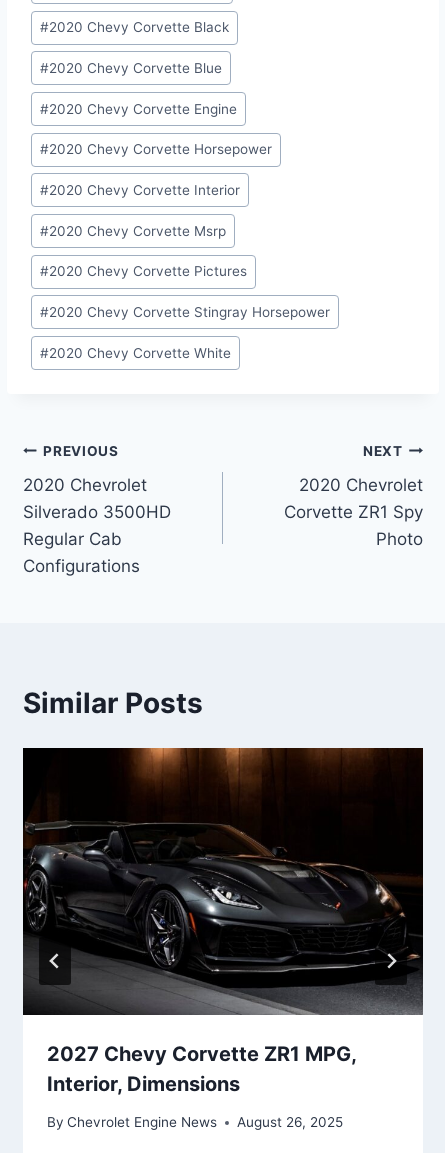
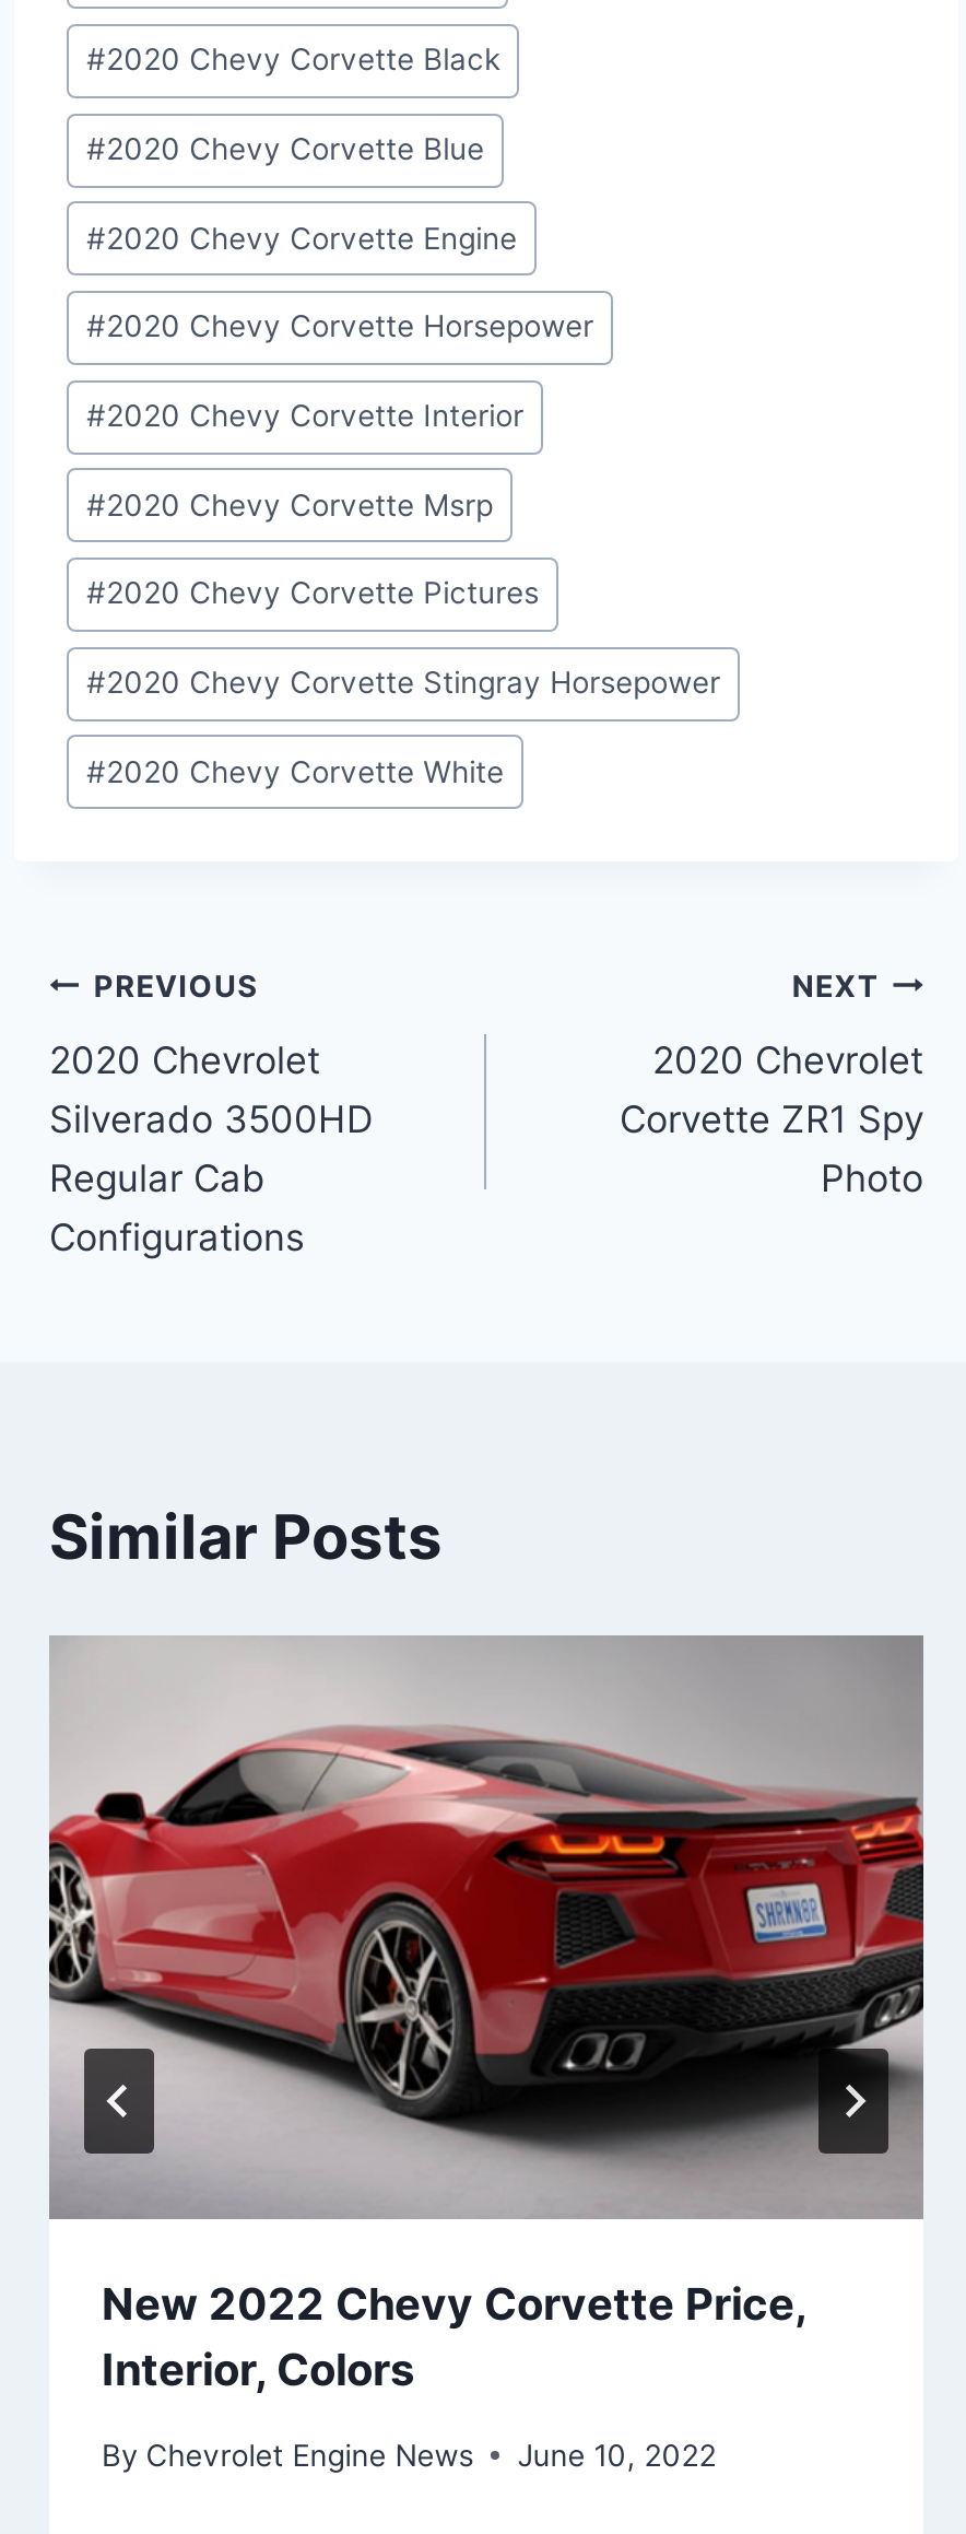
- [image]
- 2027 Chevy Corvette ZR1 MPG,
- Interior, Dimensions
+ [image]
+ New 2022 Chevy Corvette Price,
+ Interior, Colors

- By Chevrolet Engine News August 26, 2025
+ By Chevrolet Engine News June 10, 2022
